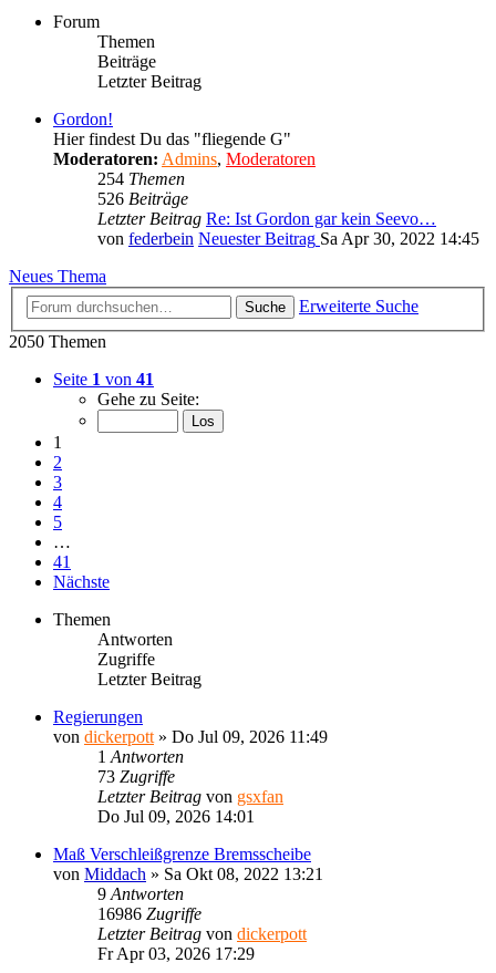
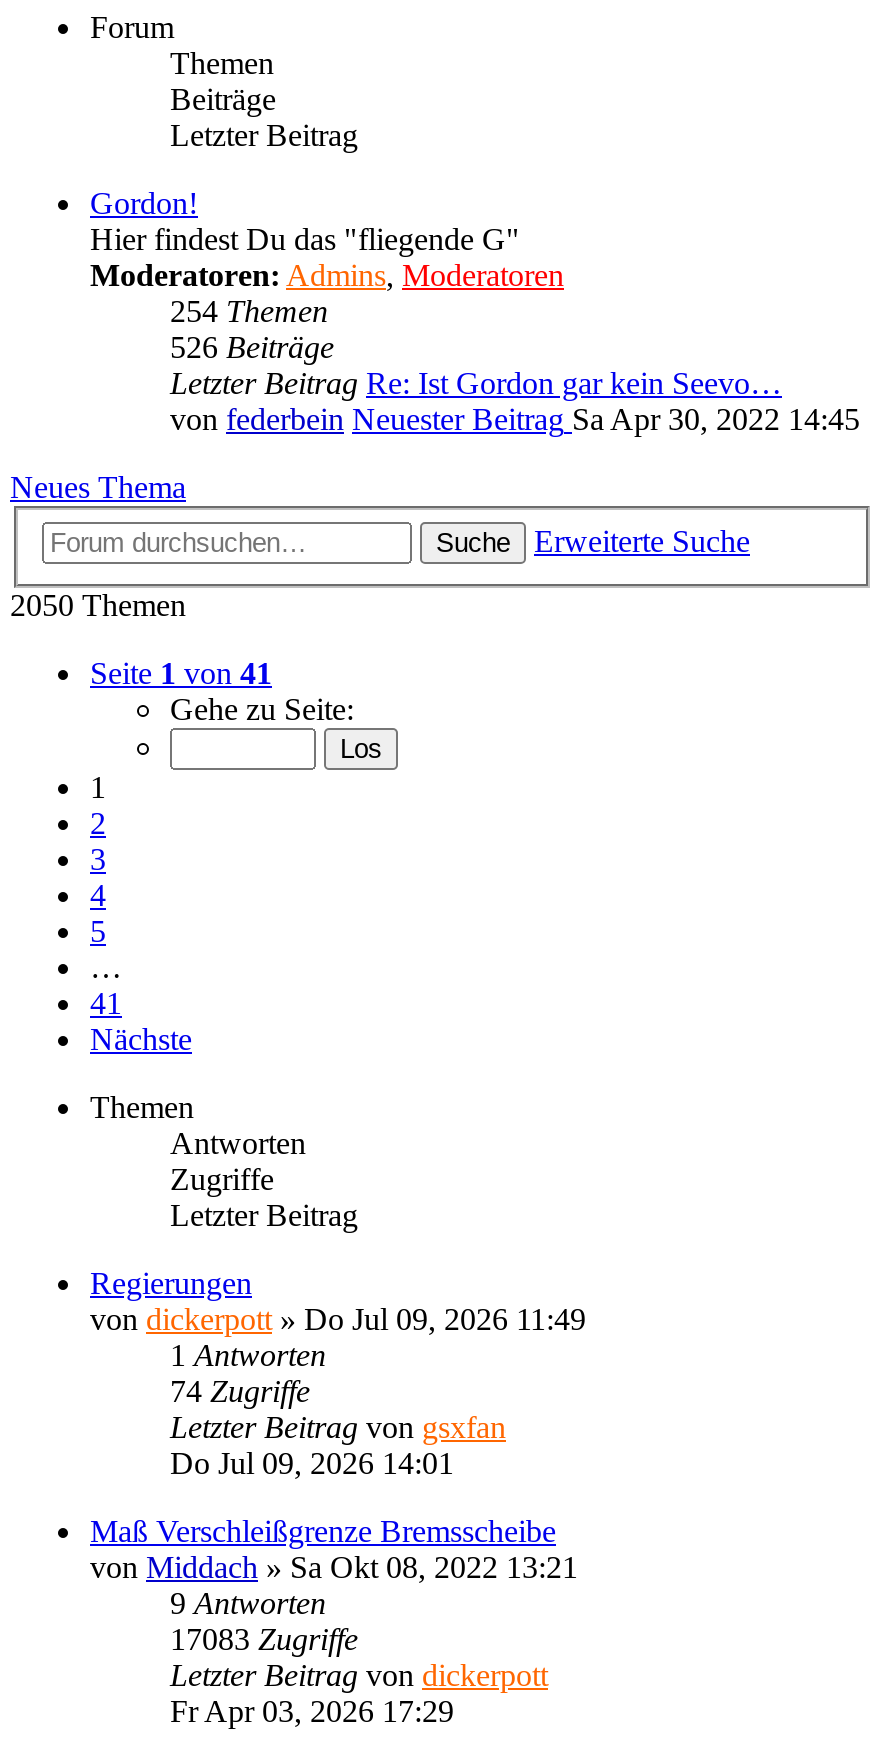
- 73 Zugriffe
+ 74 Zugriffe

- 16986 Zugriffe
+ 17083 Zugriffe
